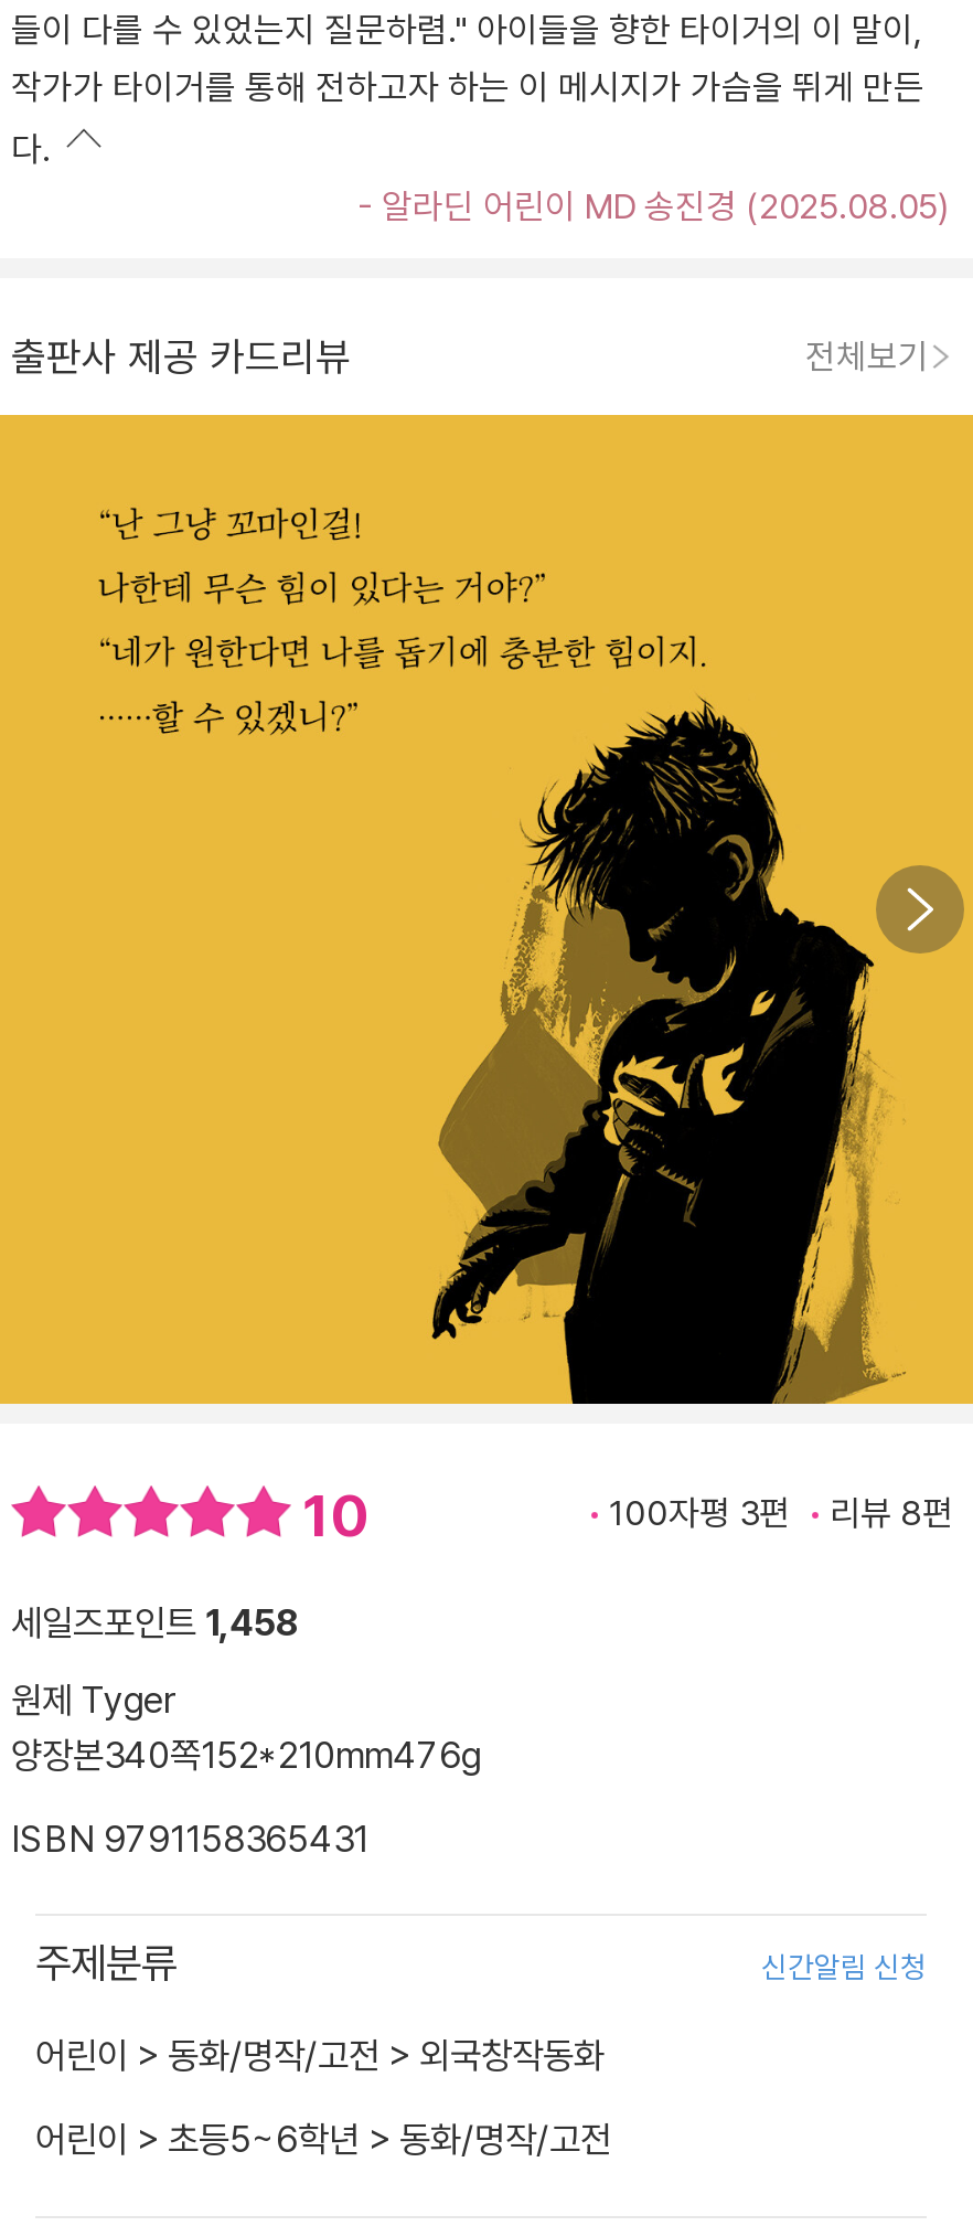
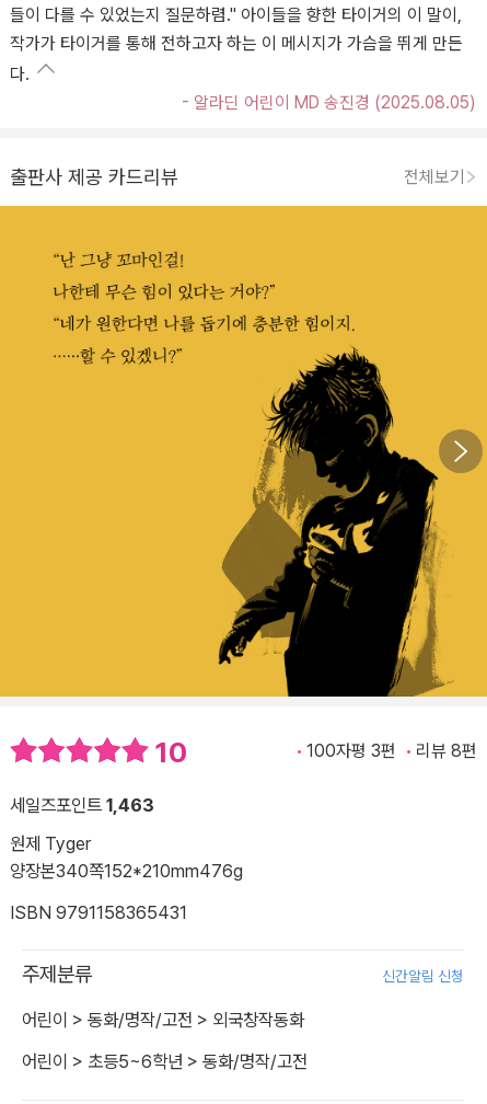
- 세일즈포인트 1,458
+ 세일즈포인트 1,463
